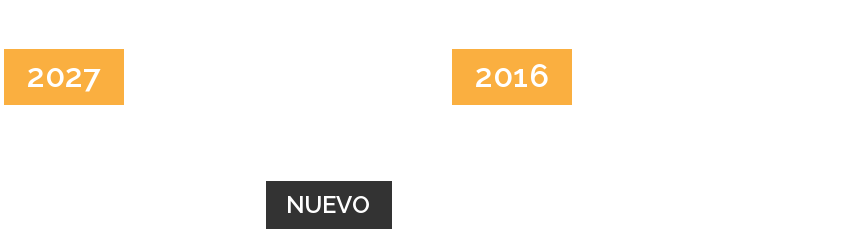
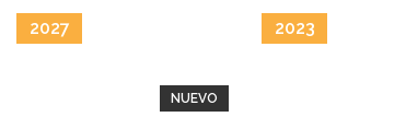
- 2016
+ 2023
